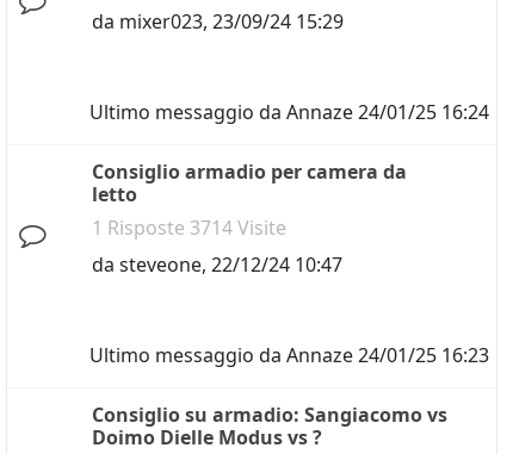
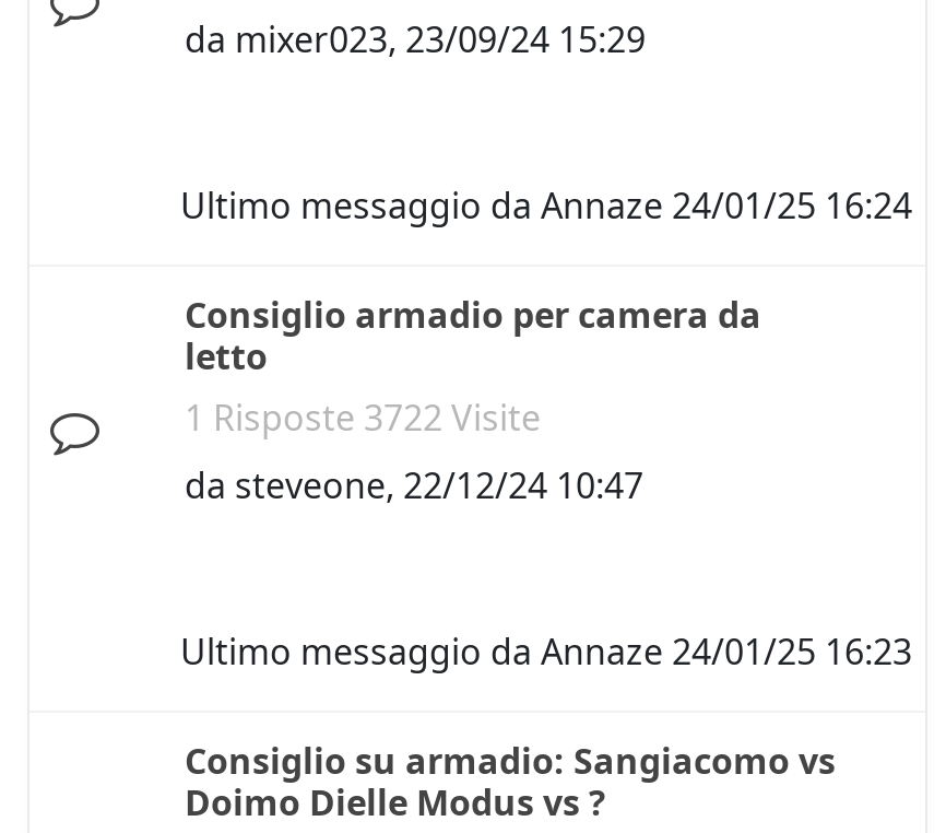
- 1 Risposte 3714 Visite
+ 1 Risposte 3722 Visite
